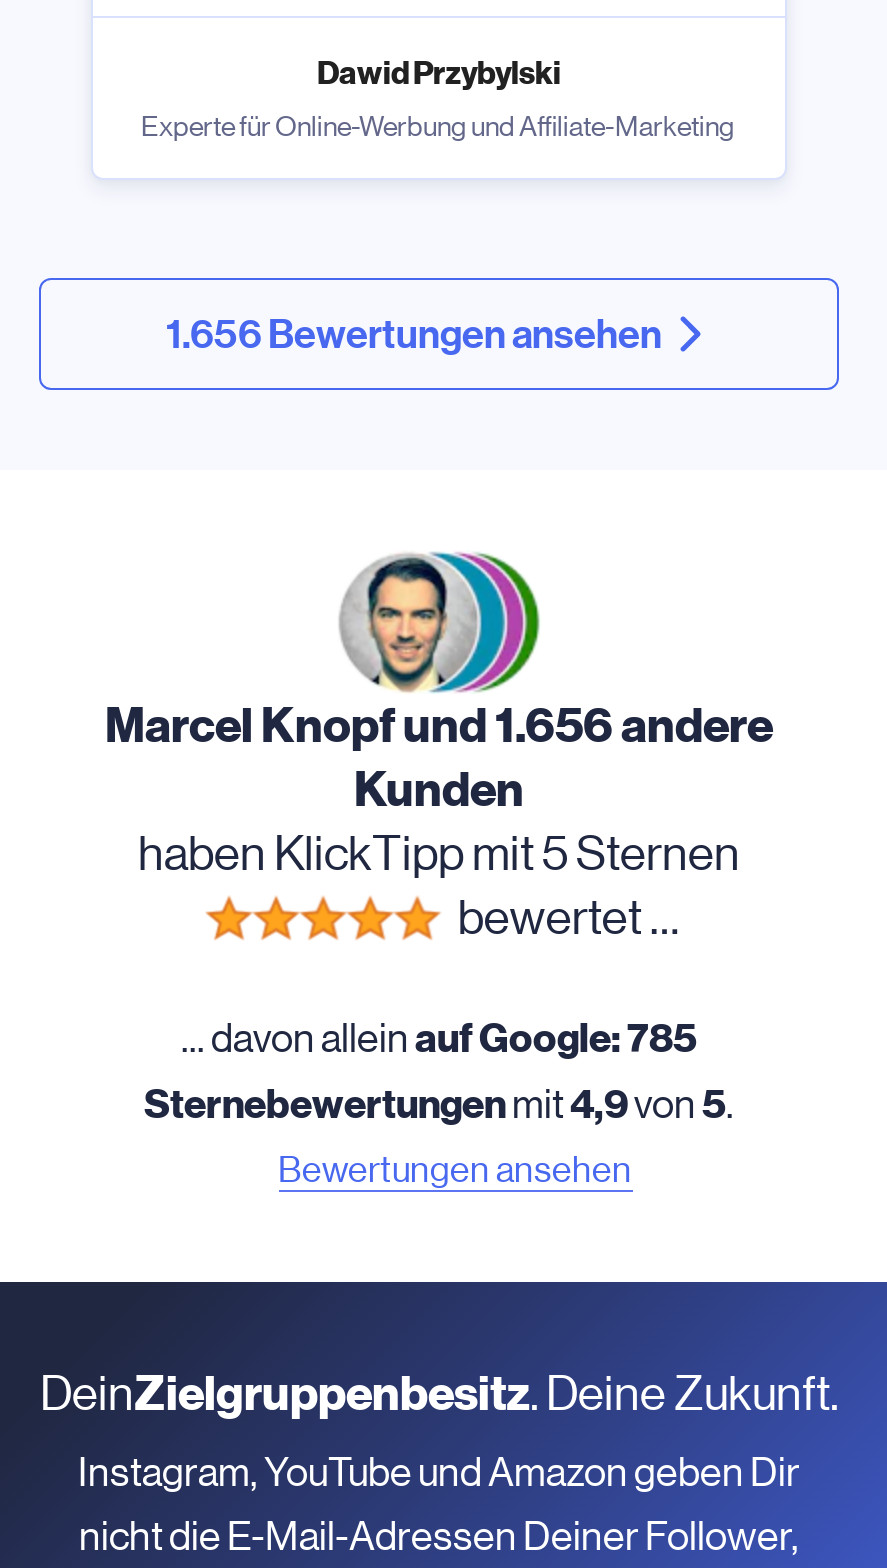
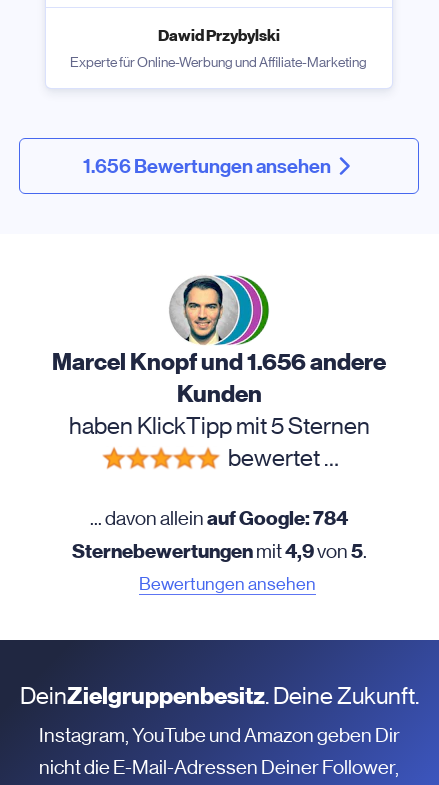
- ... davon allein auf Google: 785
+ ... davon allein auf Google: 784
